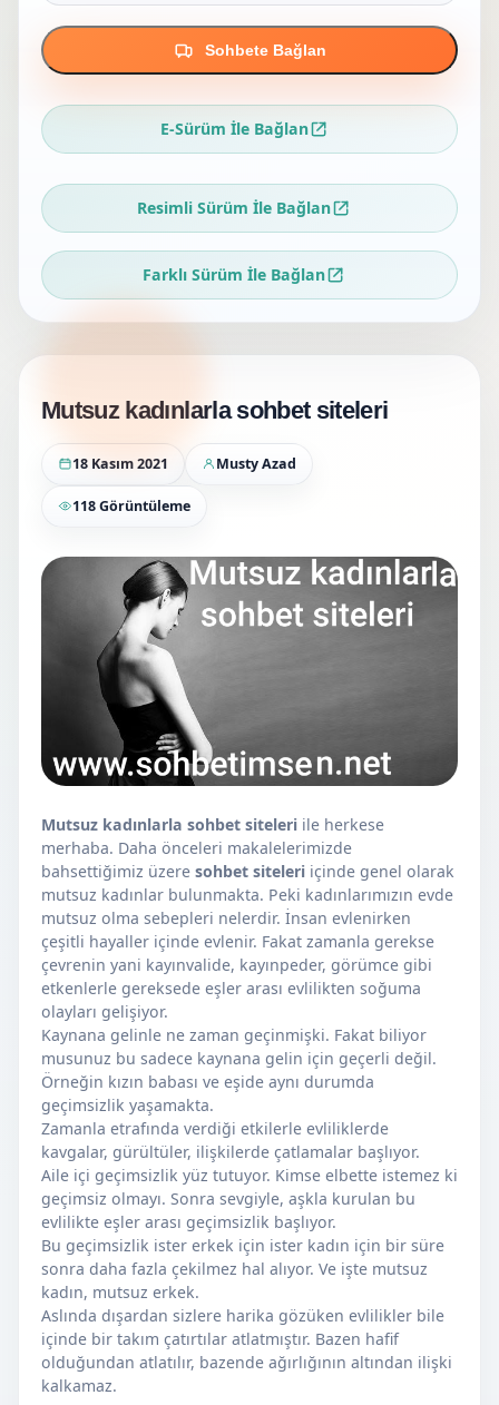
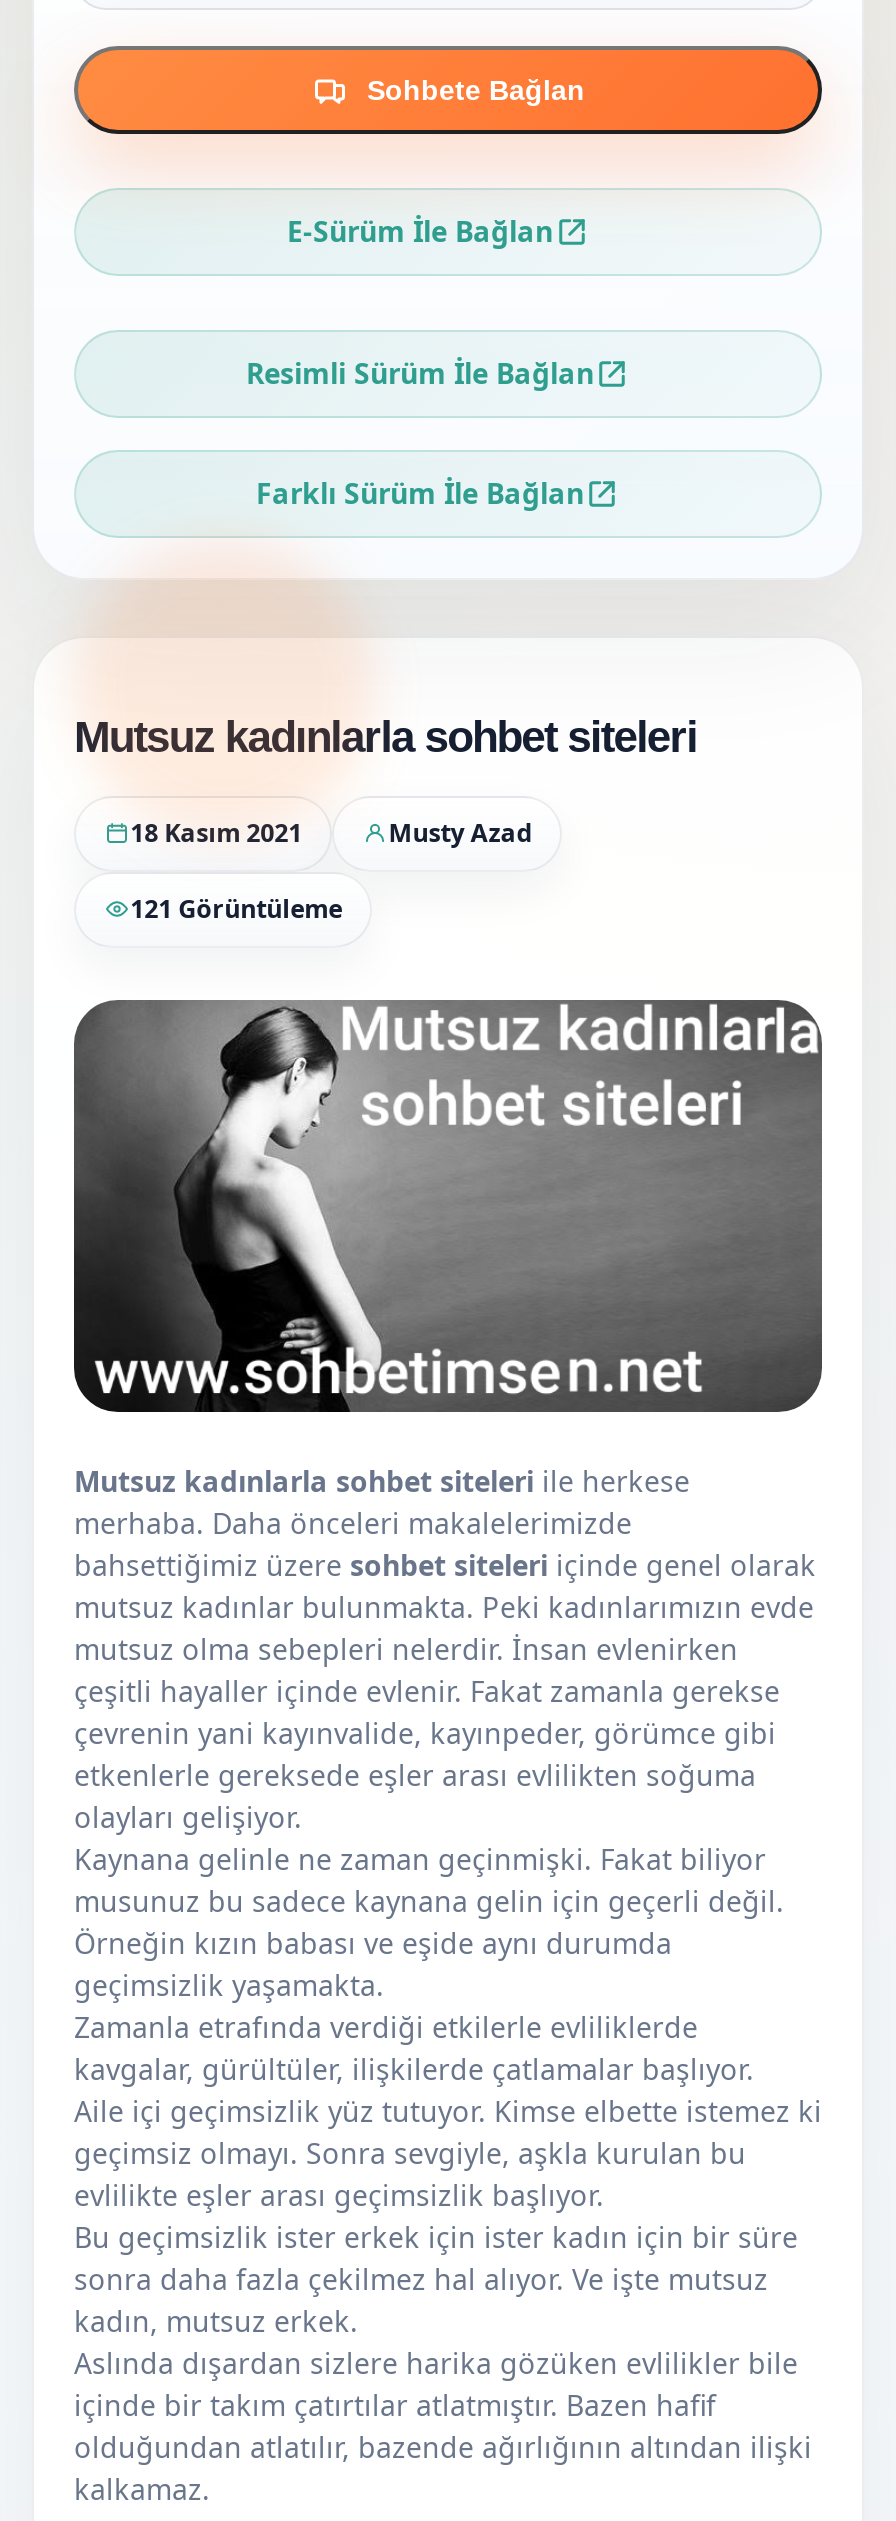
- 118 Görüntüleme
+ 121 Görüntüleme
